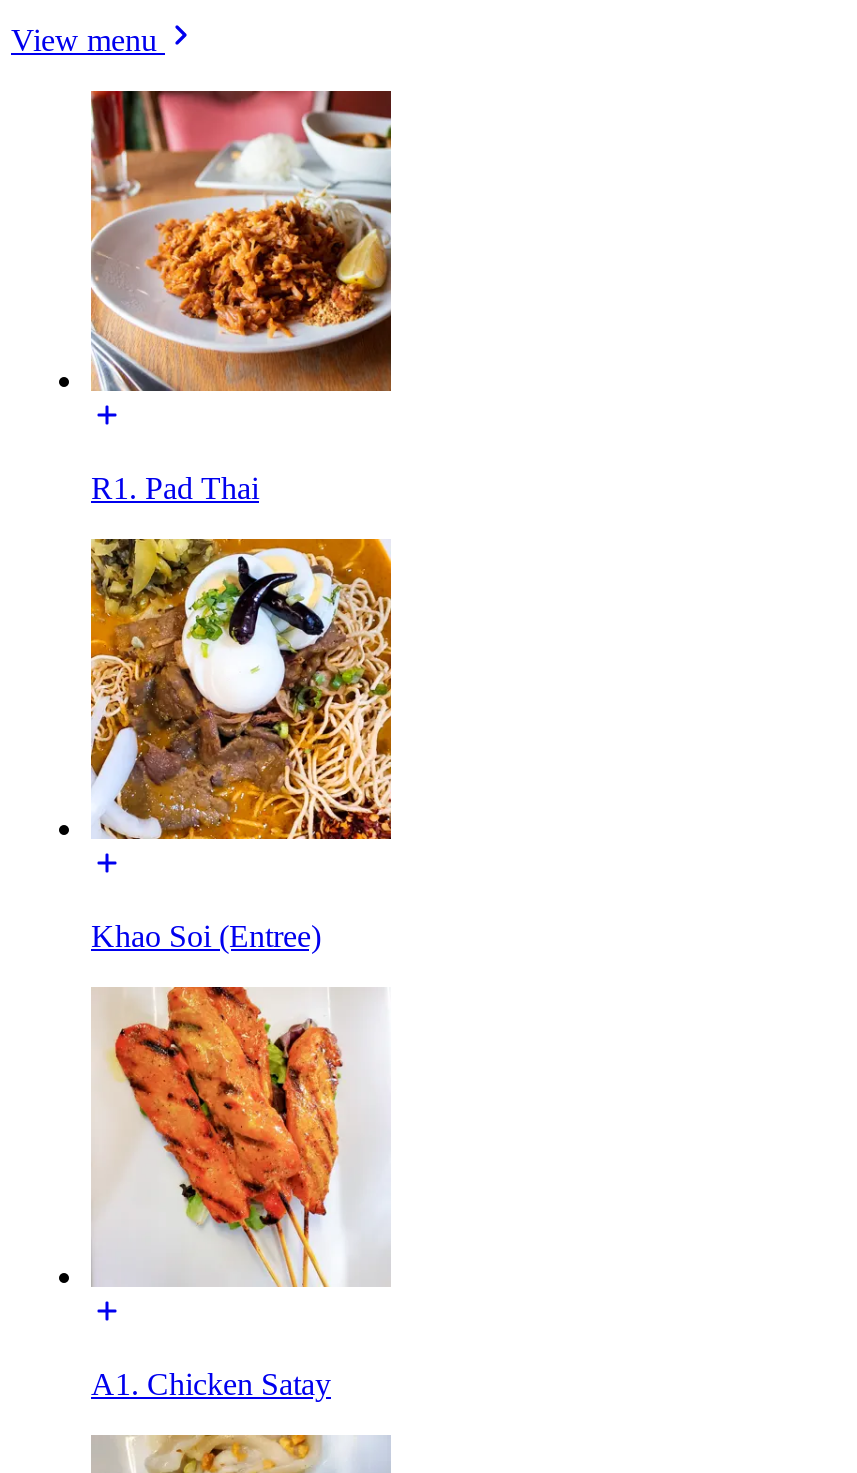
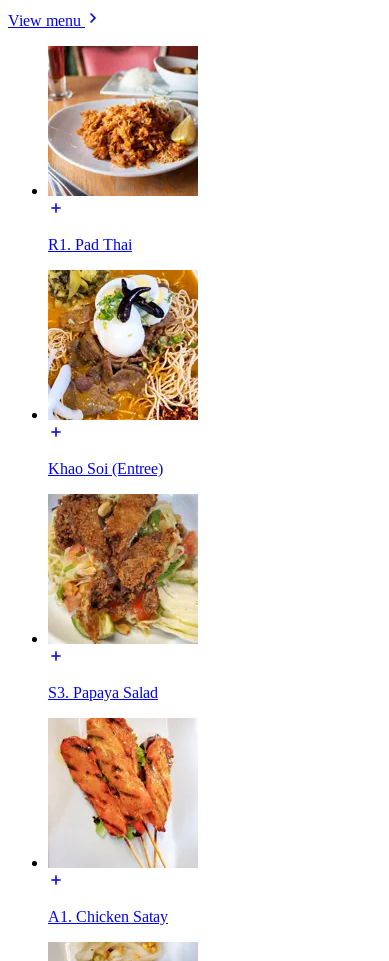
+ S3. Papaya Salad

+ [image]
